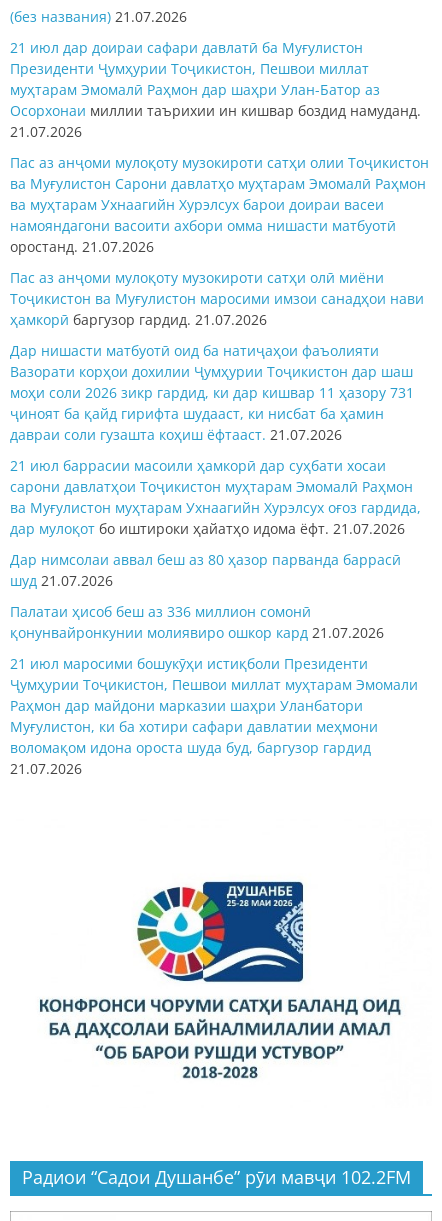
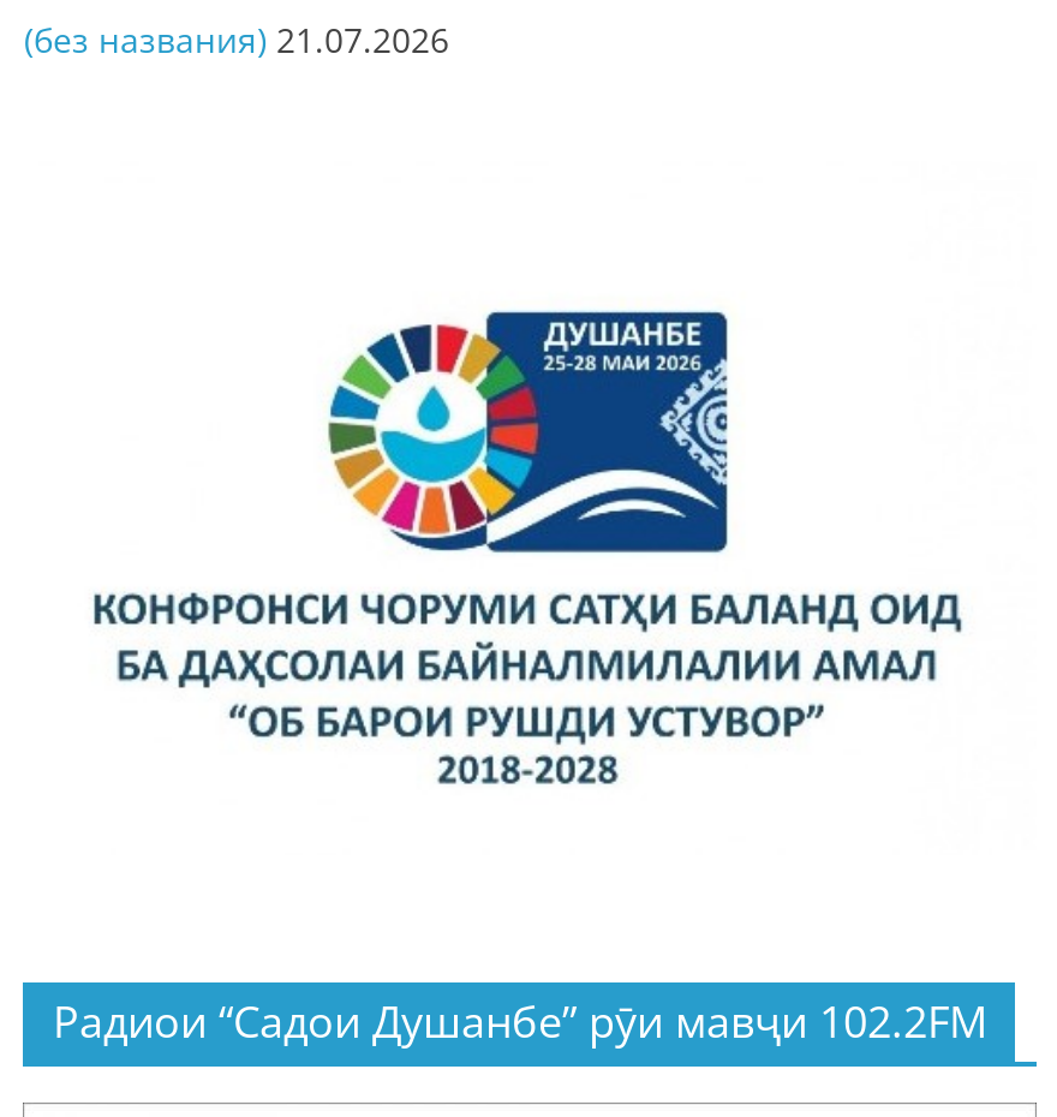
- 21 июл дар доираи сафари давлатӣ ба Муғулистон
- Президенти Ҷумҳурии Тоҷикистон, Пешвои миллат
- муҳтарам Эмомалӣ Раҳмон дар шаҳри Улан-Батор аз
- Осорхонаи миллии таърихии ин кишвар боздид намуданд.
- 21.07.2026
- Пас аз анҷоми мулоқоту музокироти сатҳи олии Тоҷикистон
- ва Муғулистон Сарони давлатҳо муҳтарам Эмомалӣ Раҳмон
- ва муҳтарам Ухнаагийн Хурэлсух барои доираи васеи
- намояндагони васоити ахбори омма нишасти матбуотӣ
- оростанд. 21.07.2026
- Пас аз анҷоми мулоқоту музокироти сатҳи олӣ миёни
- Тоҷикистон ва Муғулистон маросими имзои санадҳои нави
- ҳамкорӣ баргузор гардид. 21.07.2026
- Дар нишасти матбуотӣ оид ба натиҷаҳои фаъолияти
- Вазорати корҳои дохилии Ҷумҳурии Тоҷикистон дар шаш
- моҳи соли 2026 зикр гардид, ки дар кишвар 11 ҳазору 731
- ҷиноят ба қайд гирифта шудааст, ки нисбат ба ҳамин
- давраи соли гузашта коҳиш ёфтааст. 21.07.2026
- 21 июл баррасии масоили ҳамкорӣ дар суҳбати хосаи
- сарони давлатҳои Тоҷикистон муҳтарам Эмомалӣ Раҳмон
- ва Муғулистон муҳтарам Ухнаагийн Хурэлсух оғоз гардида,
- дар мулоқот бо иштироки ҳайатҳо идома ёфт. 21.07.2026
- Дар нимсолаи аввал беш аз 80 ҳазор парванда баррасӣ
- шуд 21.07.2026
- Палатаи ҳисоб беш аз 336 миллион сомонӣ
- қонунвайронкунии молиявиро ошкор кард 21.07.2026
- 21 июл маросими бошукӯҳи истиқболи Президенти
- Ҷумҳурии Тоҷикистон, Пешвои миллат муҳтарам Эмомали
- Раҳмон дар майдони марказии шаҳри Уланбатори
- Муғулистон, ки ба хотири сафари давлатии меҳмони
- воломақом идона ороста шуда буд, баргузор гардид
- 21.07.2026
